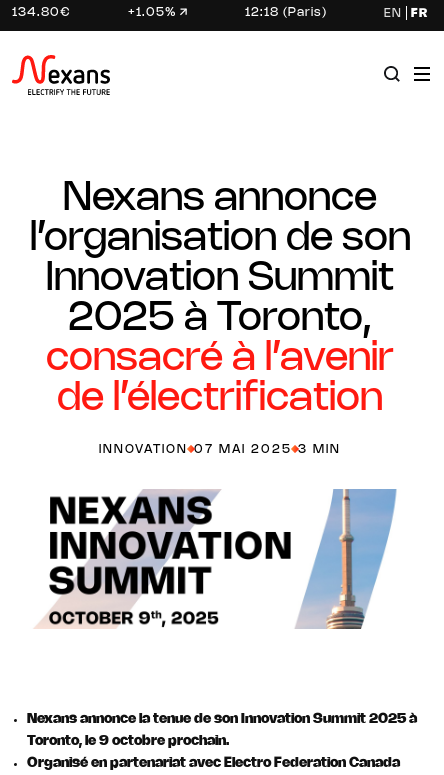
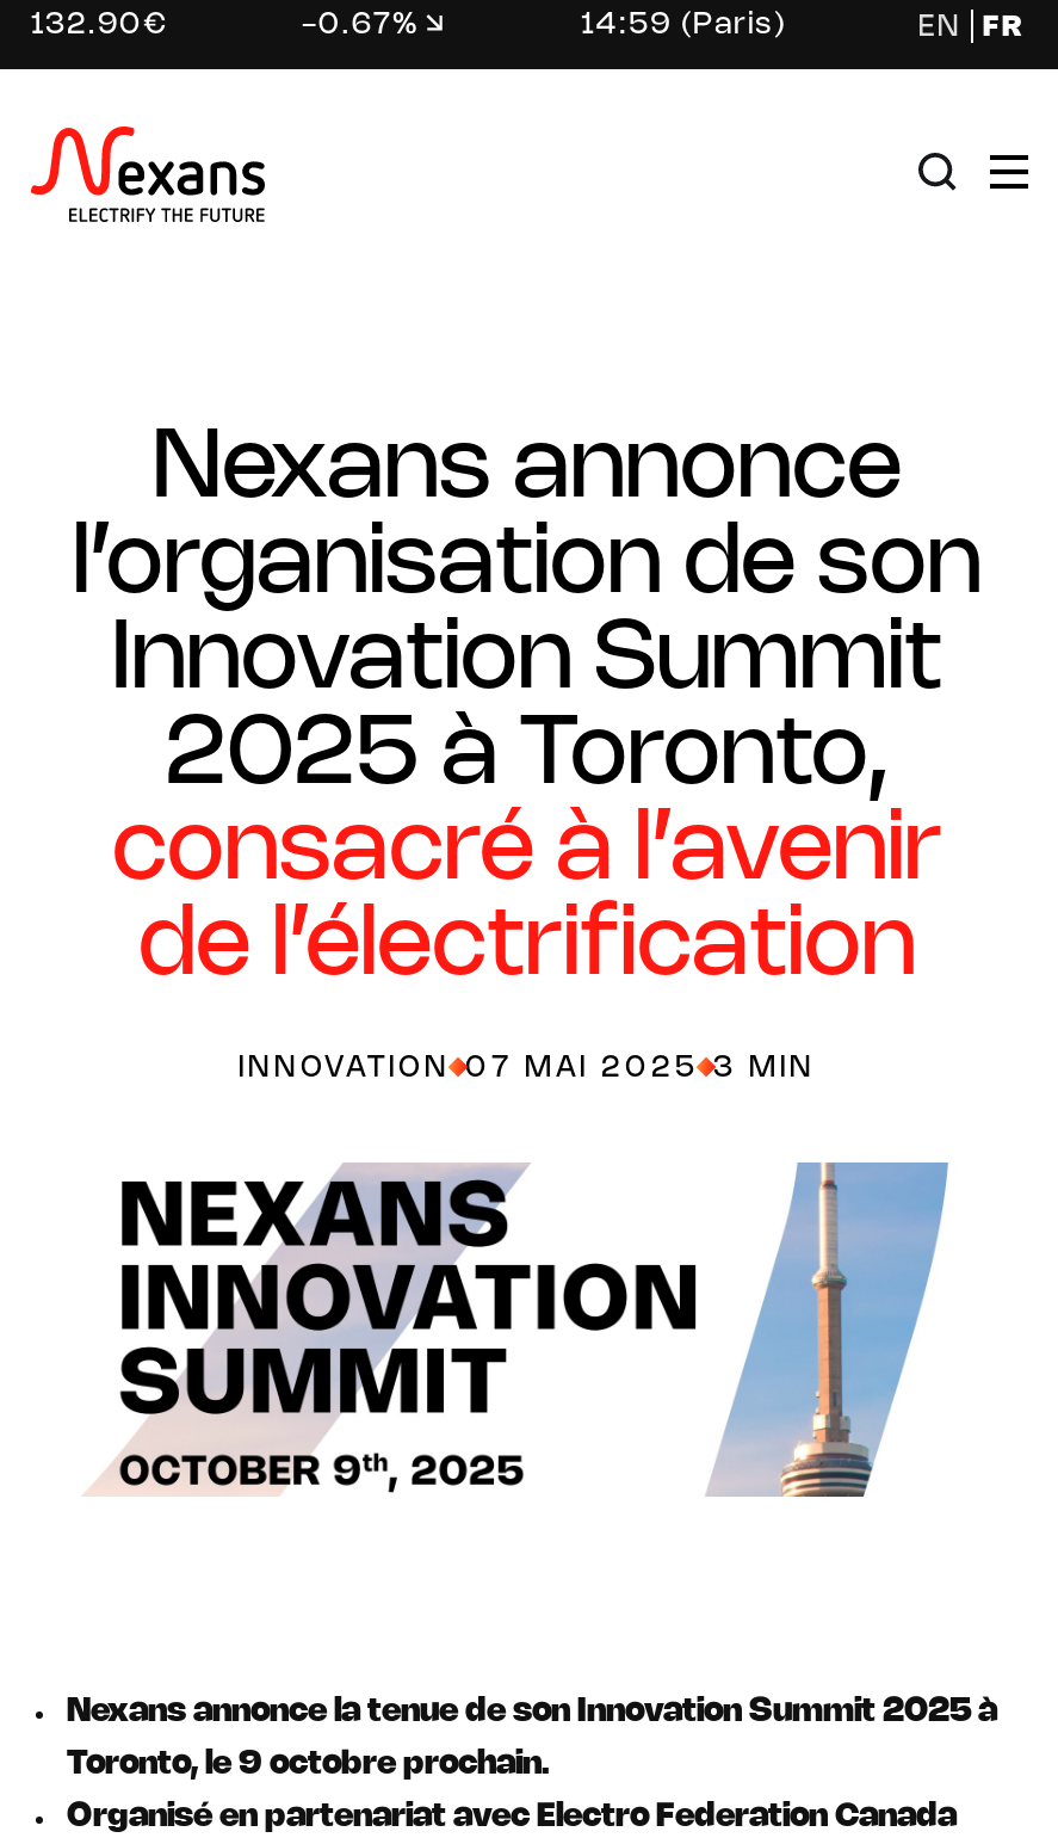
- 134.80€
+ 132.90€

- +1.05%
+ -0.67%

- 12:18 (Paris)
+ 14:59 (Paris)
